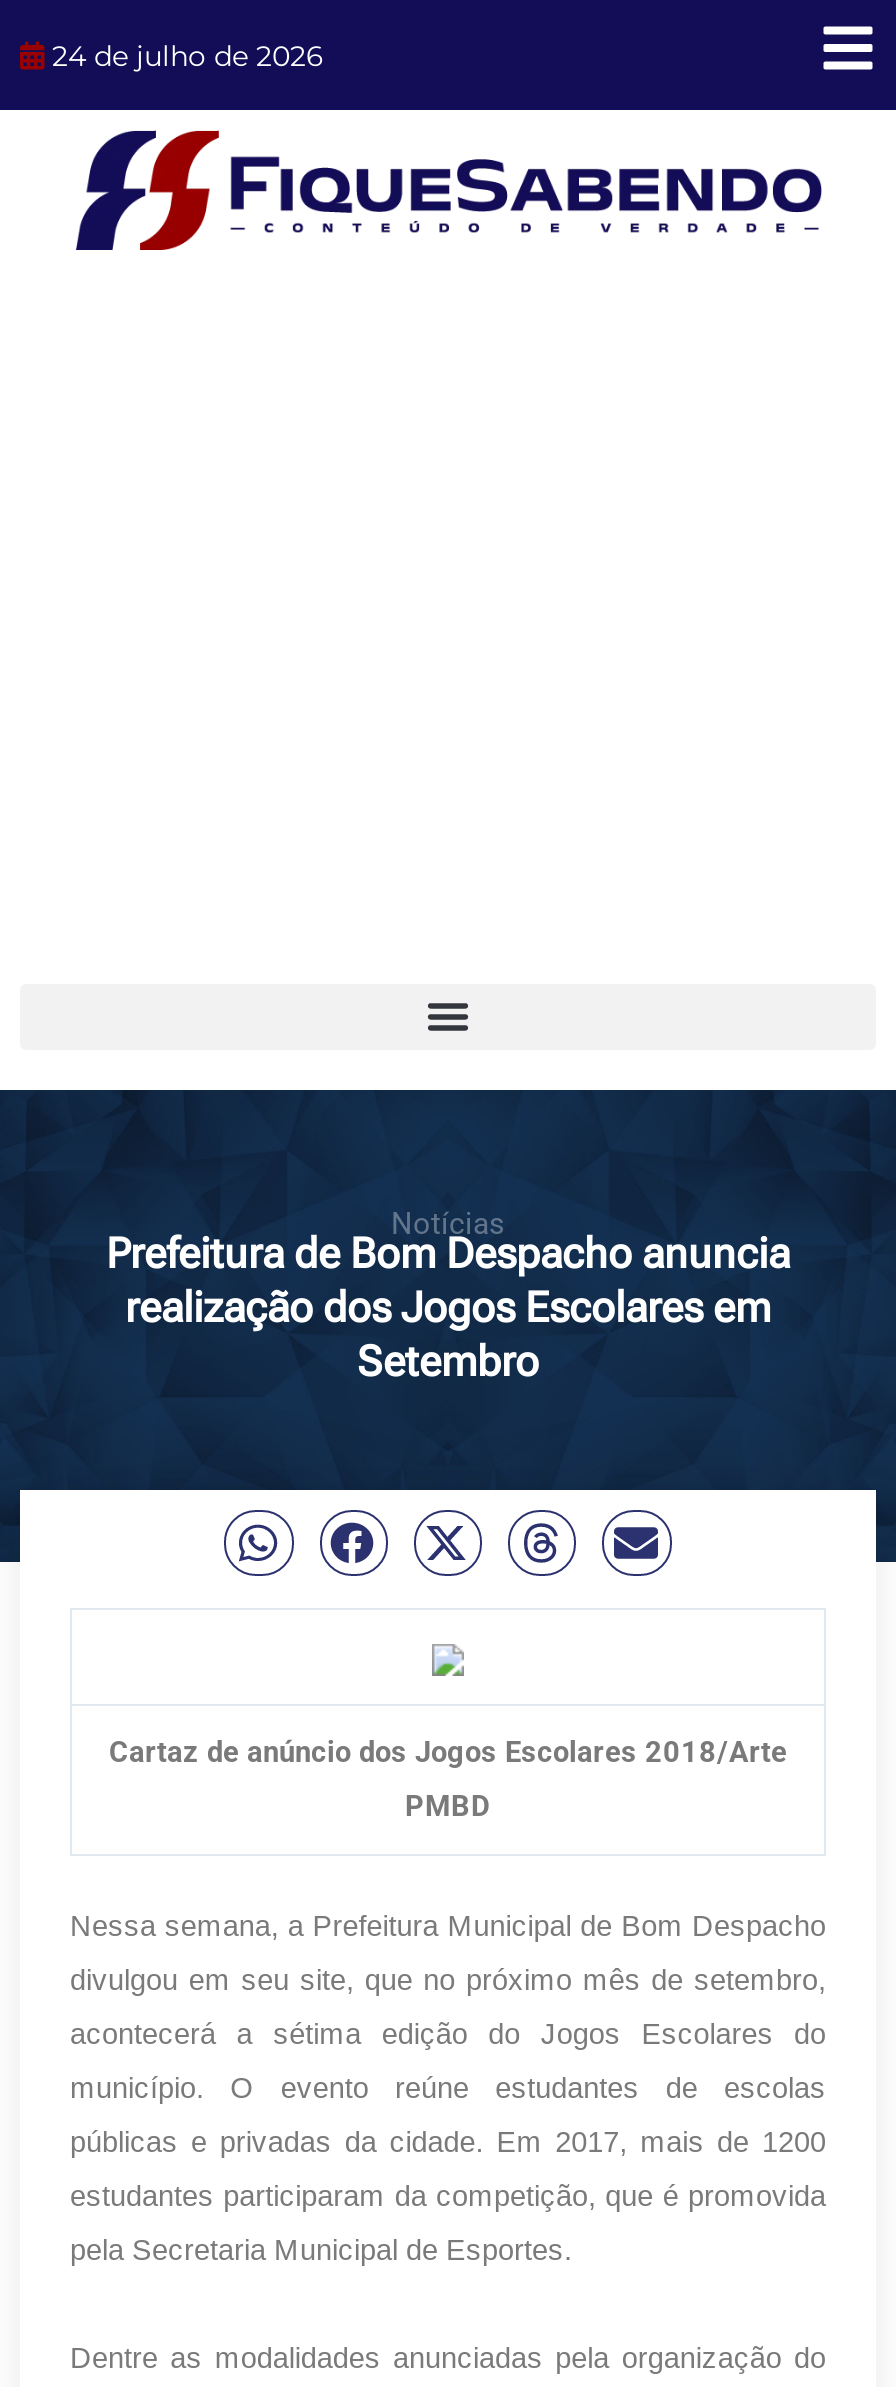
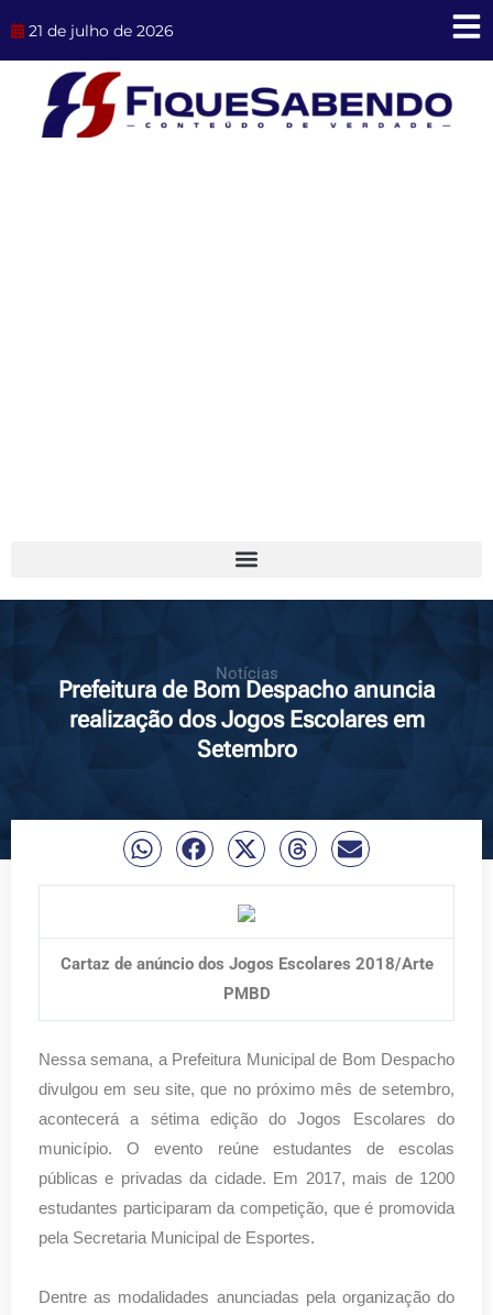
- 24 de julho de 2026
+ 21 de julho de 2026
